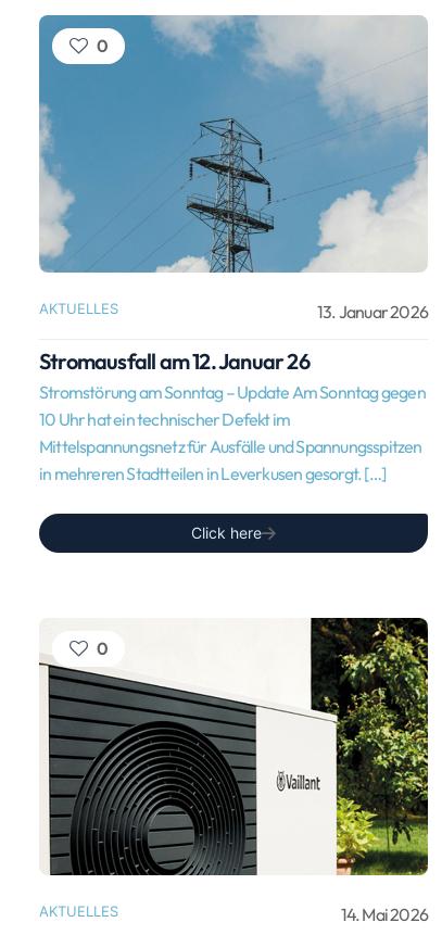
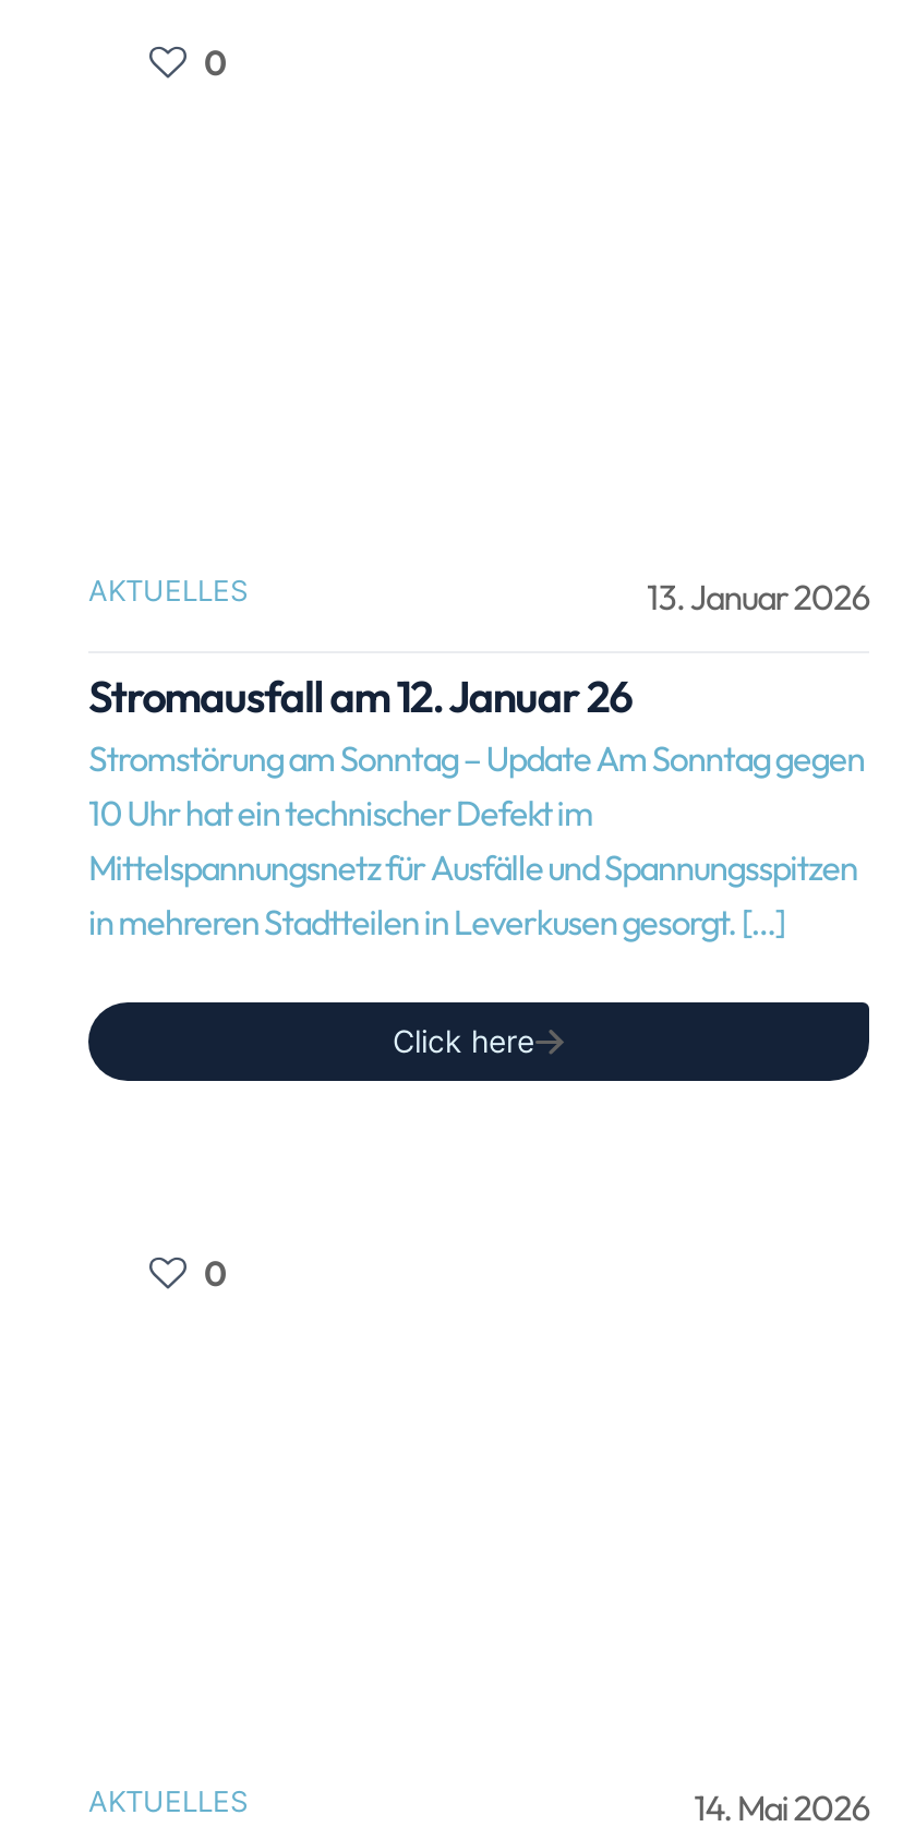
- [image]

- [image]
